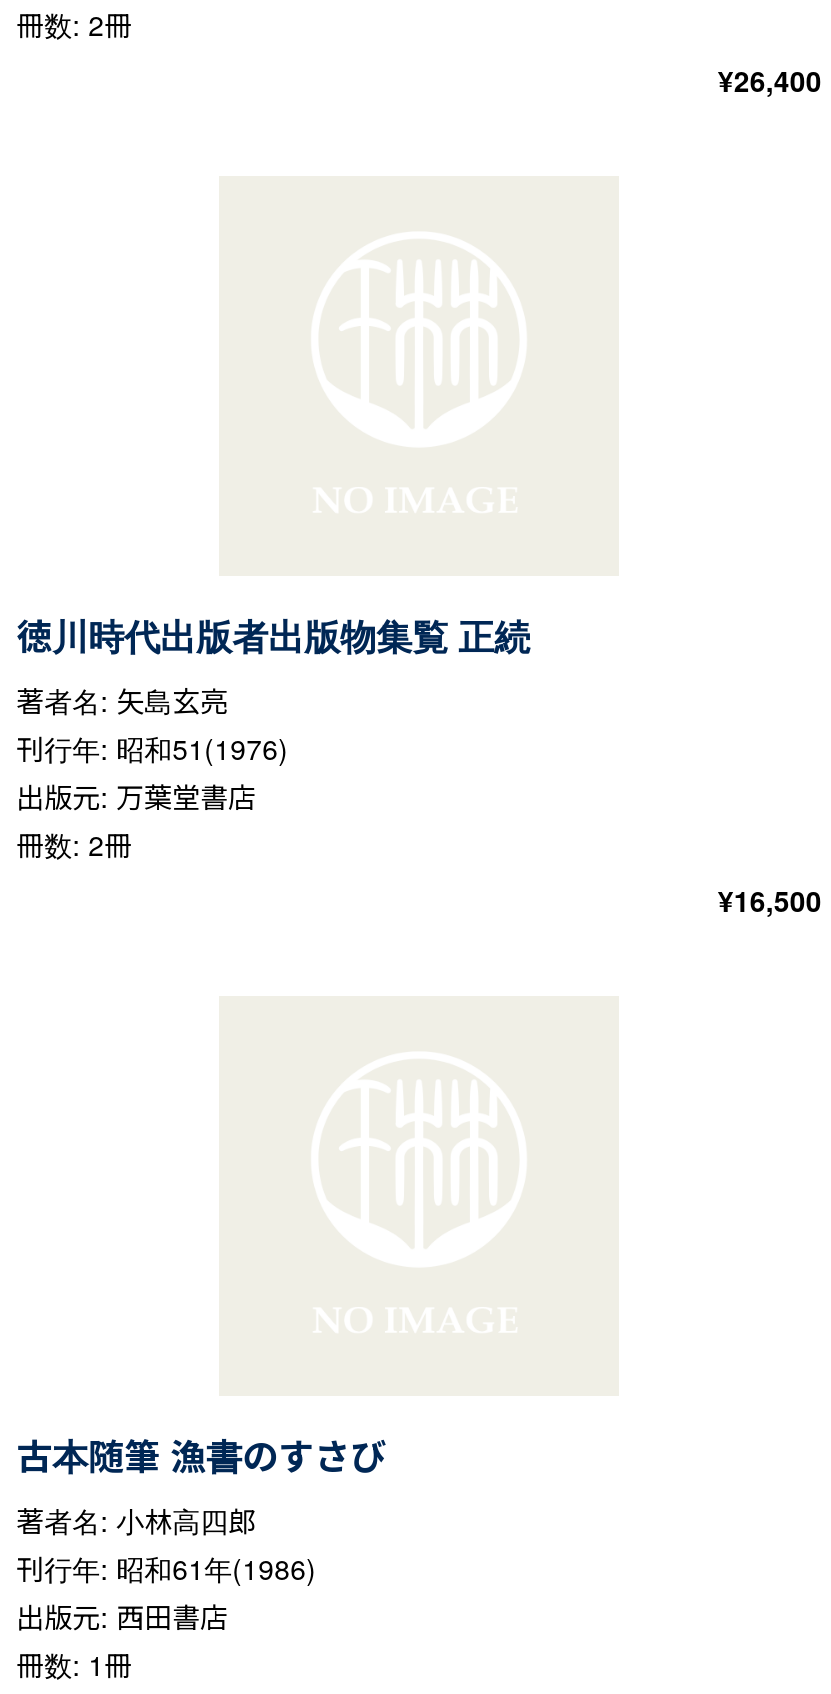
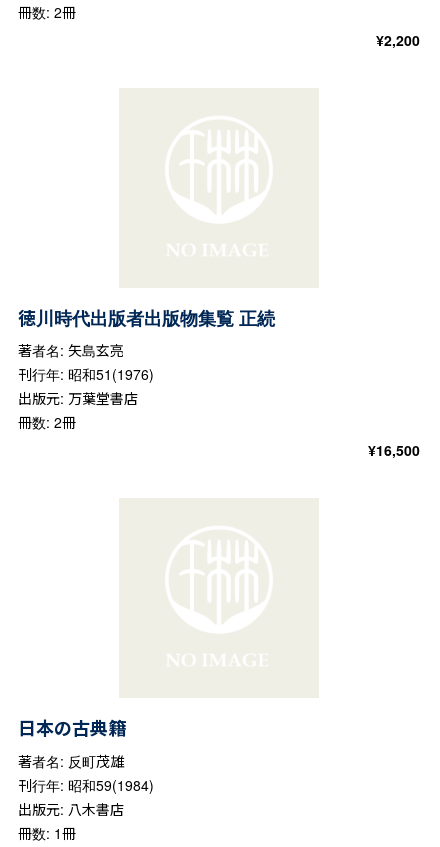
- ¥26,400
+ ¥2,200

- 古本随筆 漁書のすさび
- 著者名: 小林高四郎
- 刊行年: 昭和61年(1986)
- 出版元: 西田書店
+ 日本の古典籍
+ 著者名: 反町茂雄
+ 刊行年: 昭和59(1984)
+ 出版元: 八木書店
